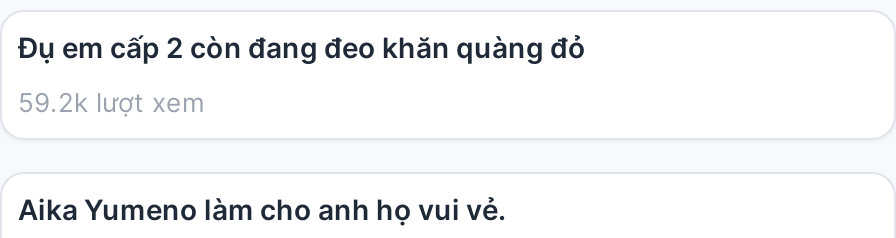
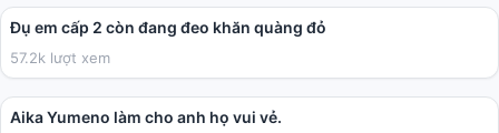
- 59.2k lượt xem
+ 57.2k lượt xem
